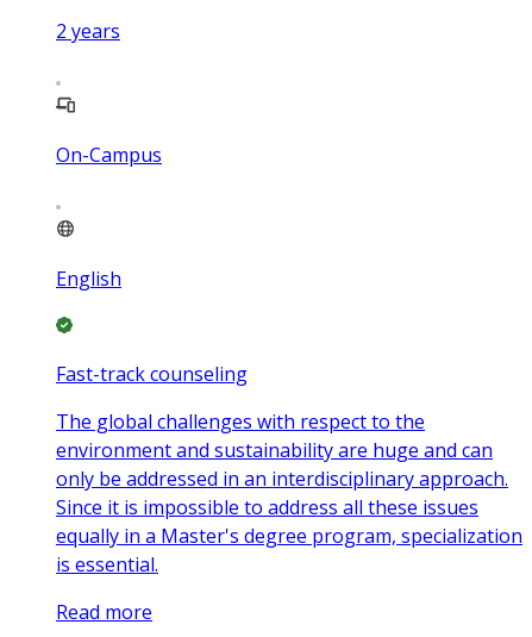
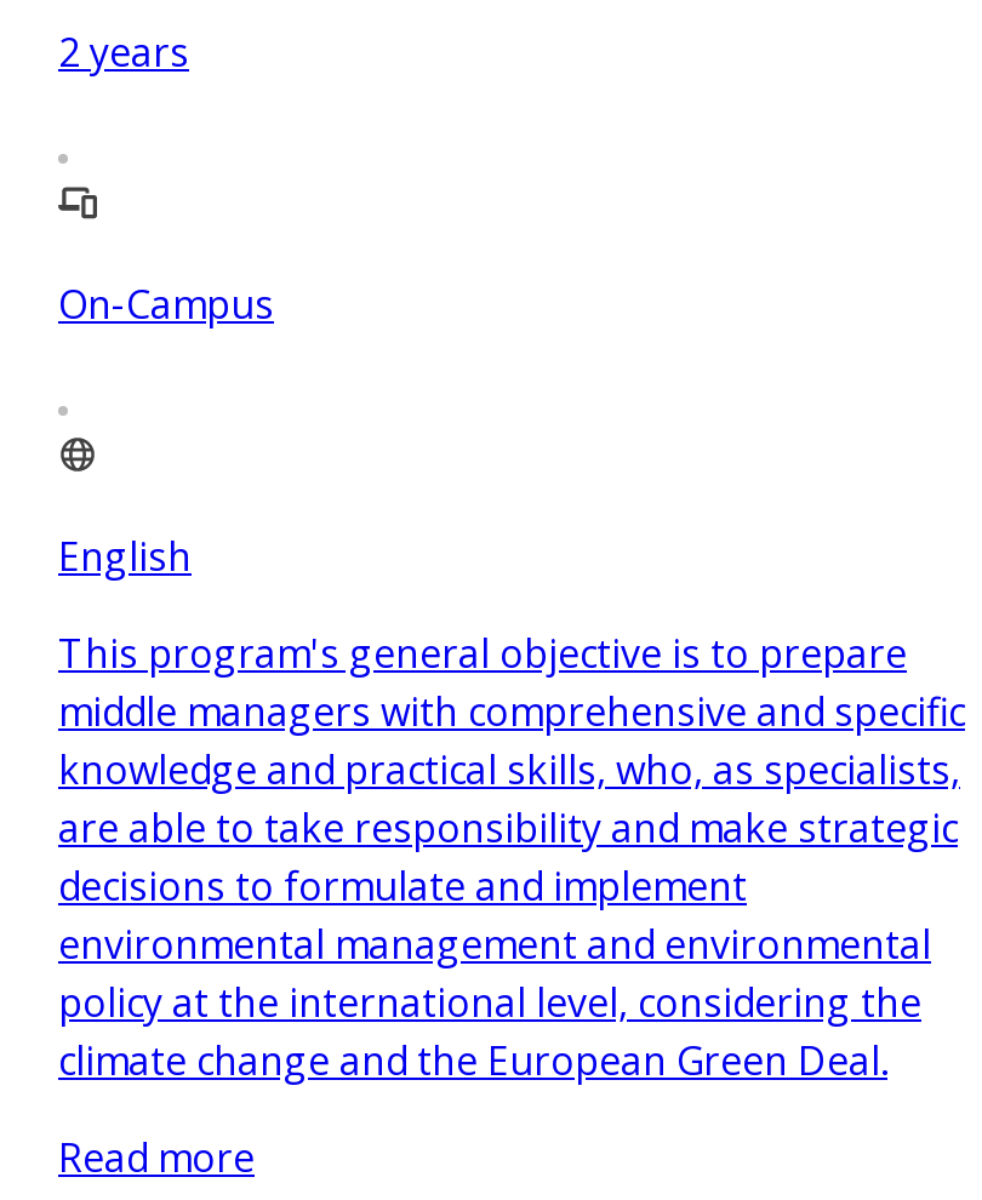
- Fast-track counseling
- The global challenges with respect to the
- environment and sustainability are huge and can
- only be addressed in an interdisciplinary approach.
- Since it is impossible to address all these issues
- equally in a Master's degree program, specialization
- is essential.
+ This program's general objective is to prepare
+ middle managers with comprehensive and specific
+ knowledge and practical skills, who, as specialists,
+ are able to take responsibility and make strategic
+ decisions to formulate and implement
+ environmental management and environmental
+ policy at the international level, considering the
+ climate change and the European Green Deal.
